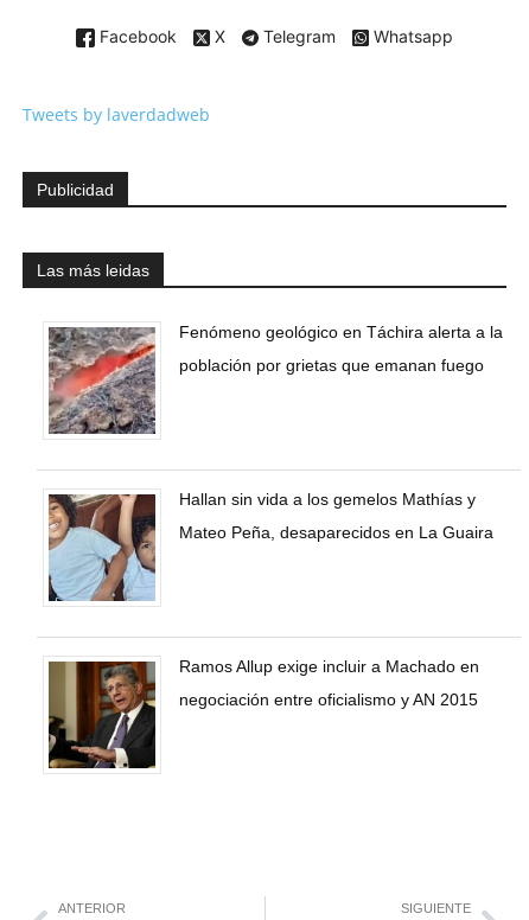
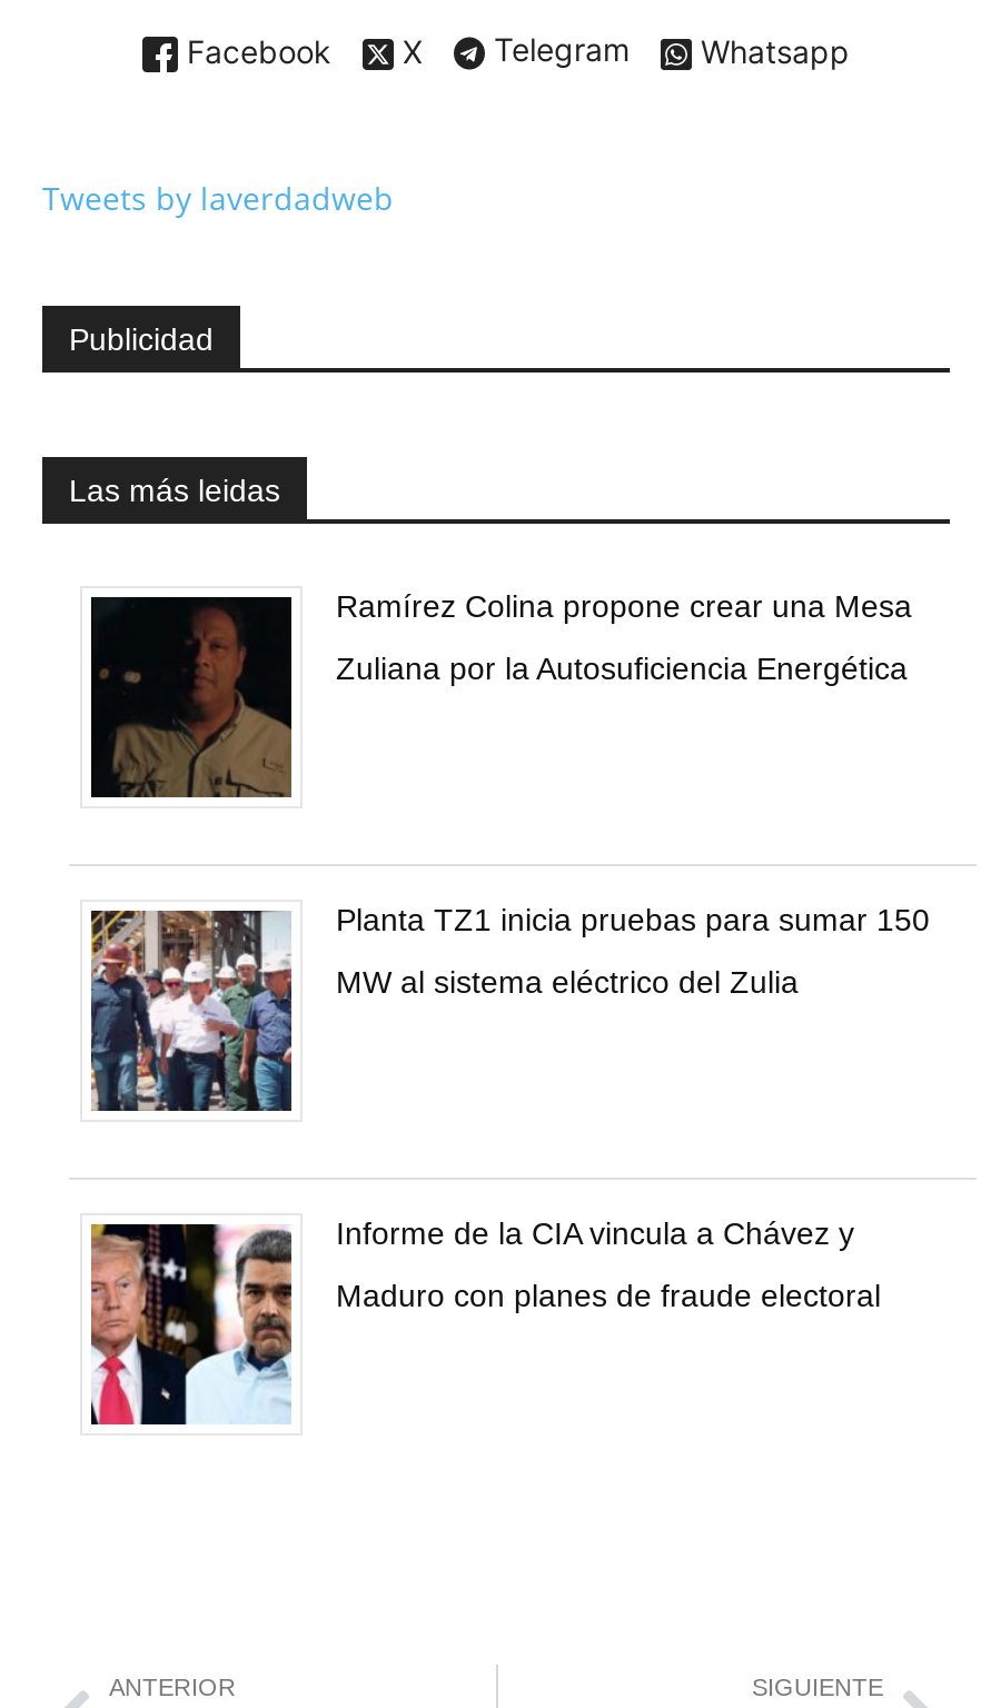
- [image]
- Fenómeno geológico en Táchira alerta a la
+ [image]
+ Ramírez Colina propone crear una Mesa

- población por grietas que emanan fuego
+ Zuliana por la Autosuficiencia Energética

- [image]
- Hallan sin vida a los gemelos Mathías y
+ [image]
+ Planta TZ1 inicia pruebas para sumar 150

- Mateo Peña, desaparecidos en La Guaira
+ MW al sistema eléctrico del Zulia

- [image]
- Ramos Allup exige incluir a Machado en
+ [image]
+ Informe de la CIA vincula a Chávez y

- negociación entre oficialismo y AN 2015
+ Maduro con planes de fraude electoral
